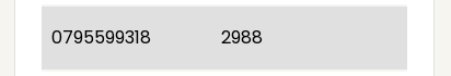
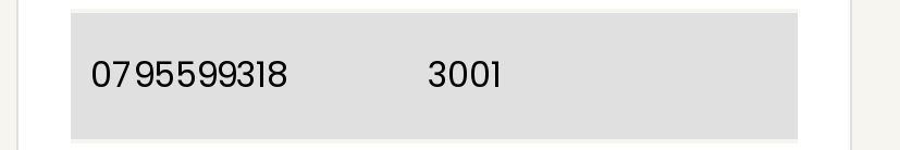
- 2988
+ 3001
